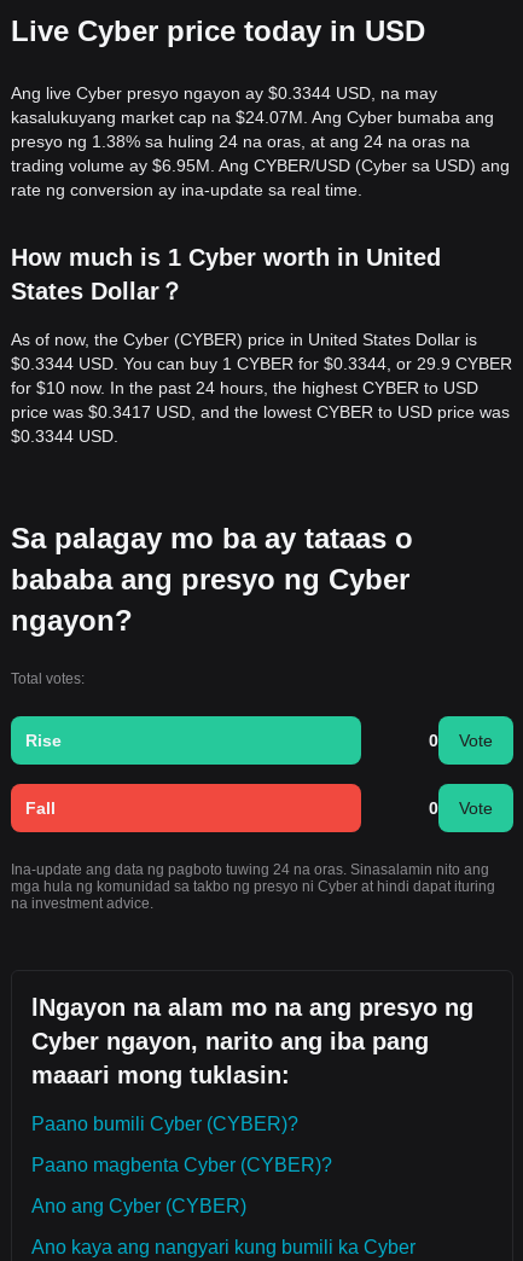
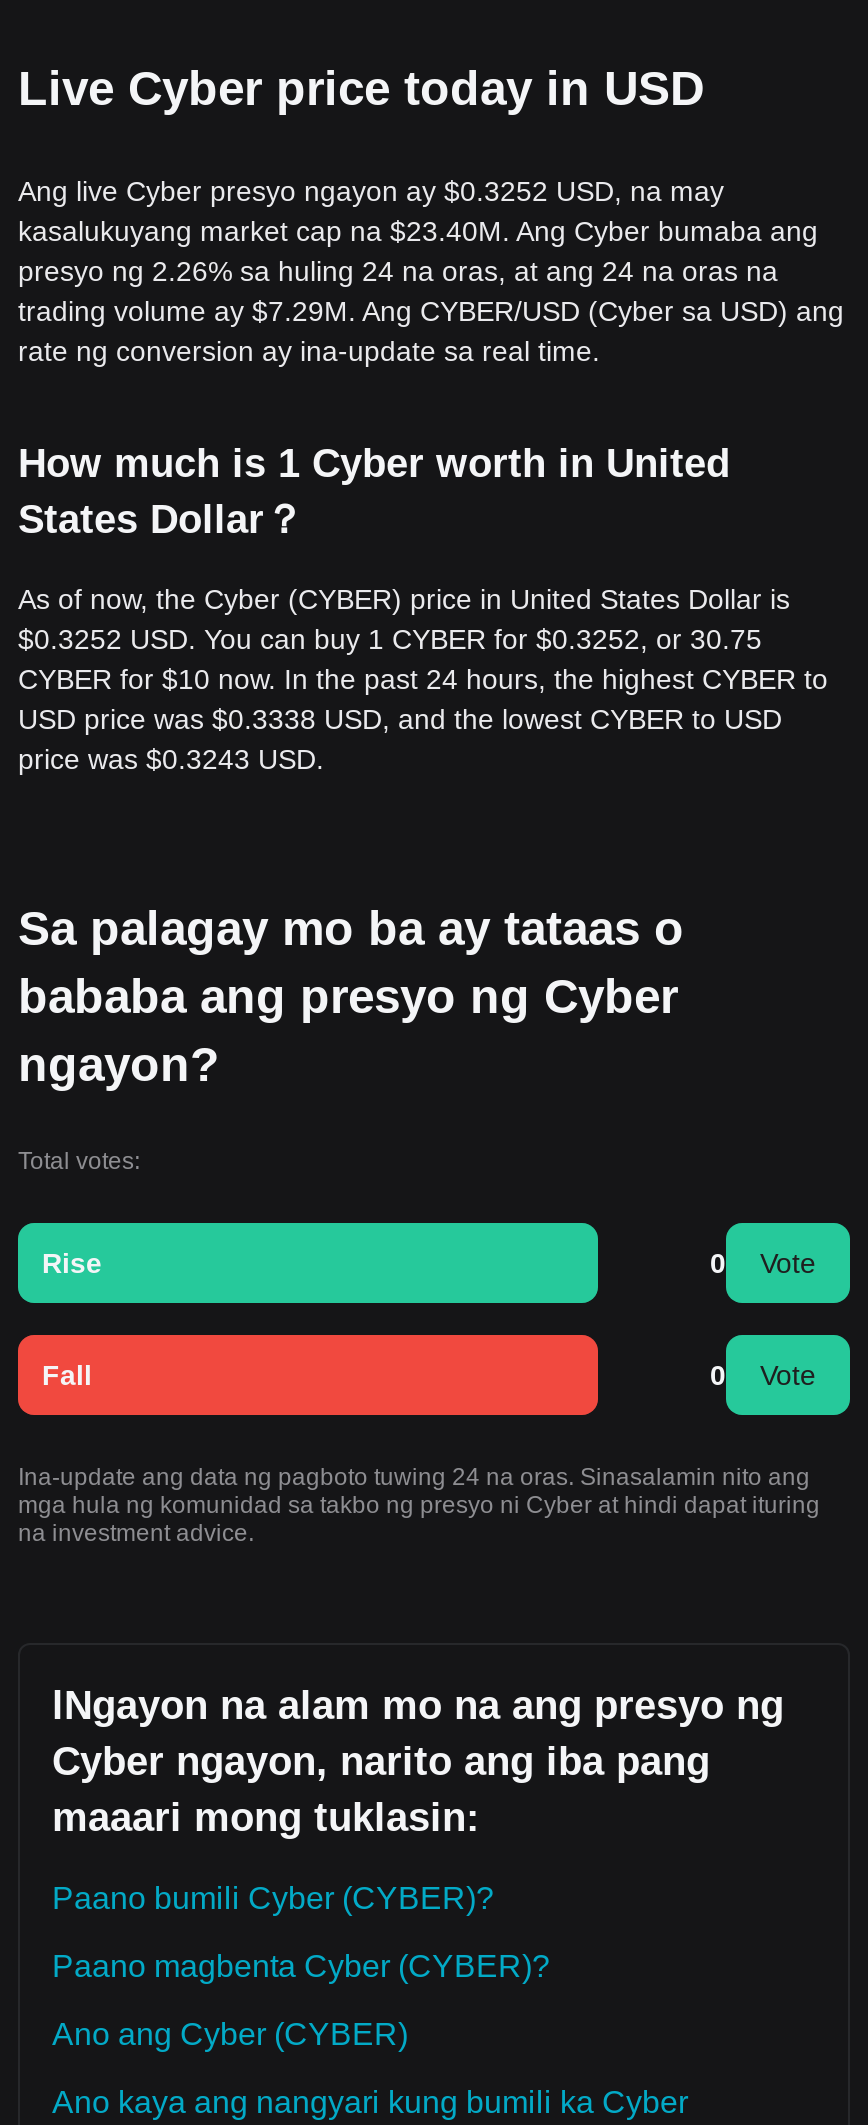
- Ang live Cyber presyo ngayon ay $0.3344 USD, na may
+ Ang live Cyber presyo ngayon ay $0.3252 USD, na may

- kasalukuyang market cap na $24.07M. Ang Cyber bumaba ang
+ kasalukuyang market cap na $23.40M. Ang Cyber bumaba ang

- presyo ng 1.38% sa huling 24 na oras, at ang 24 na oras na
+ presyo ng 2.26% sa huling 24 na oras, at ang 24 na oras na

- trading volume ay $6.95M. Ang CYBER/USD (Cyber sa USD) ang
+ trading volume ay $7.29M. Ang CYBER/USD (Cyber sa USD) ang

- $0.3344 USD. You can buy 1 CYBER for $0.3344, or 29.9 CYBER
- for $10 now. In the past 24 hours, the highest CYBER to USD
- price was $0.3417 USD, and the lowest CYBER to USD price was
- $0.3344 USD.
+ $0.3252 USD. You can buy 1 CYBER for $0.3252, or 30.75
+ CYBER for $10 now. In the past 24 hours, the highest CYBER to
+ USD price was $0.3338 USD, and the lowest CYBER to USD
+ price was $0.3243 USD.
